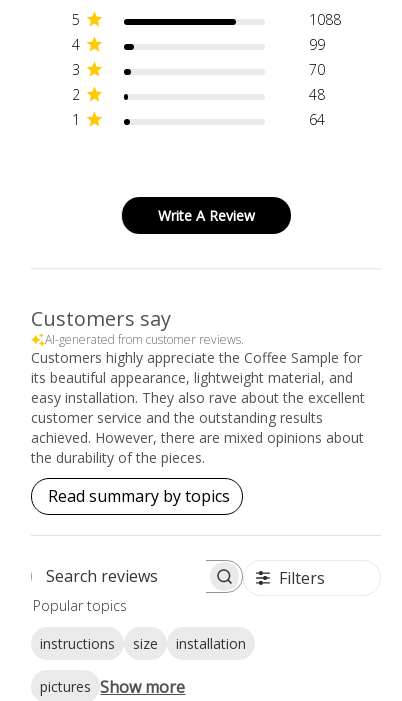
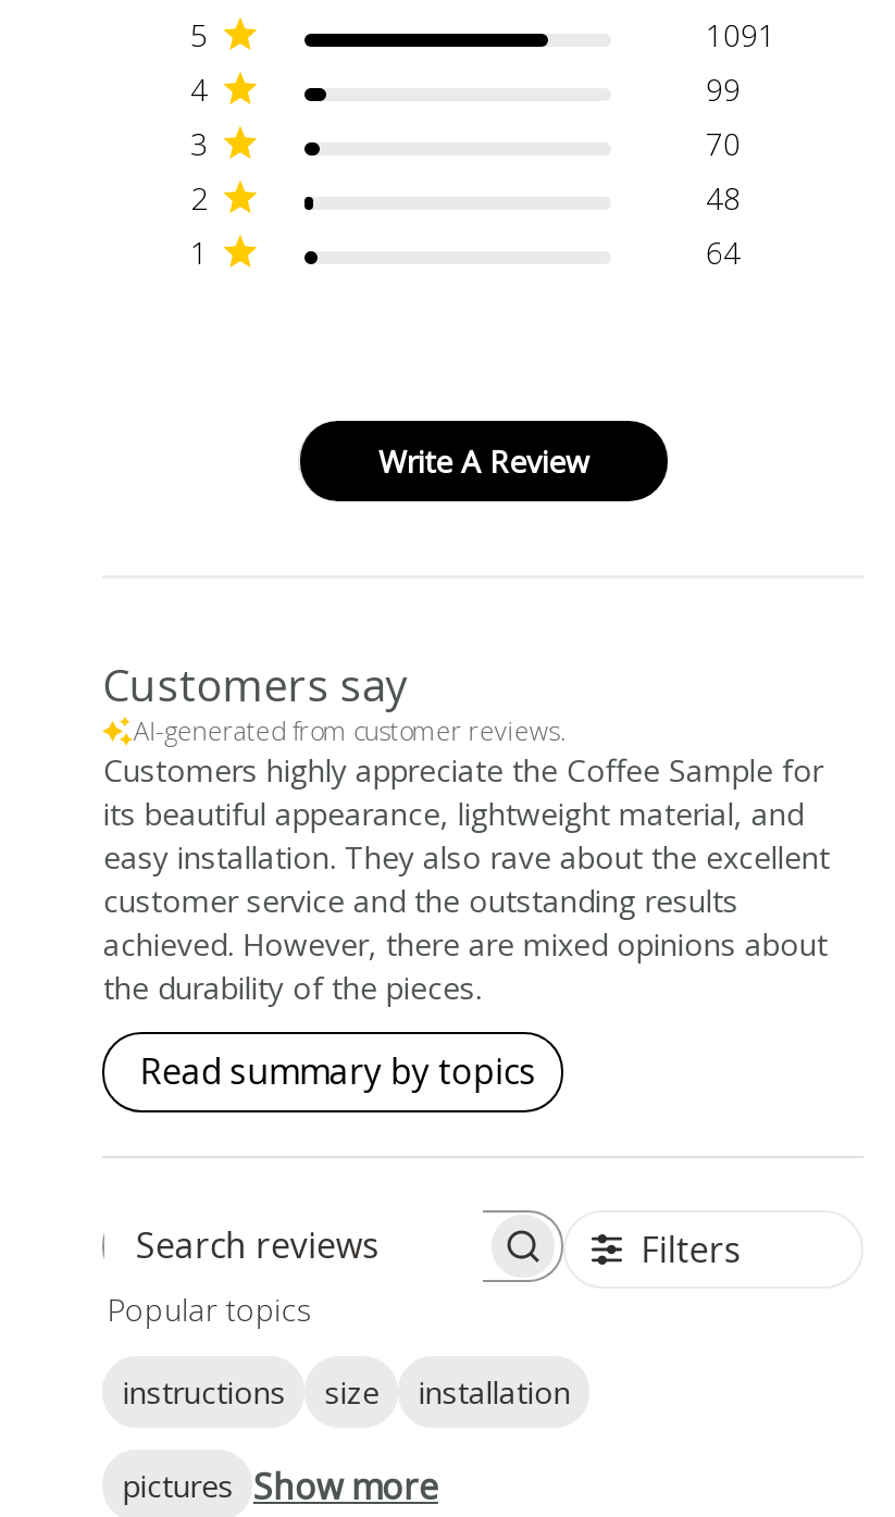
- 1088
+ 1091
